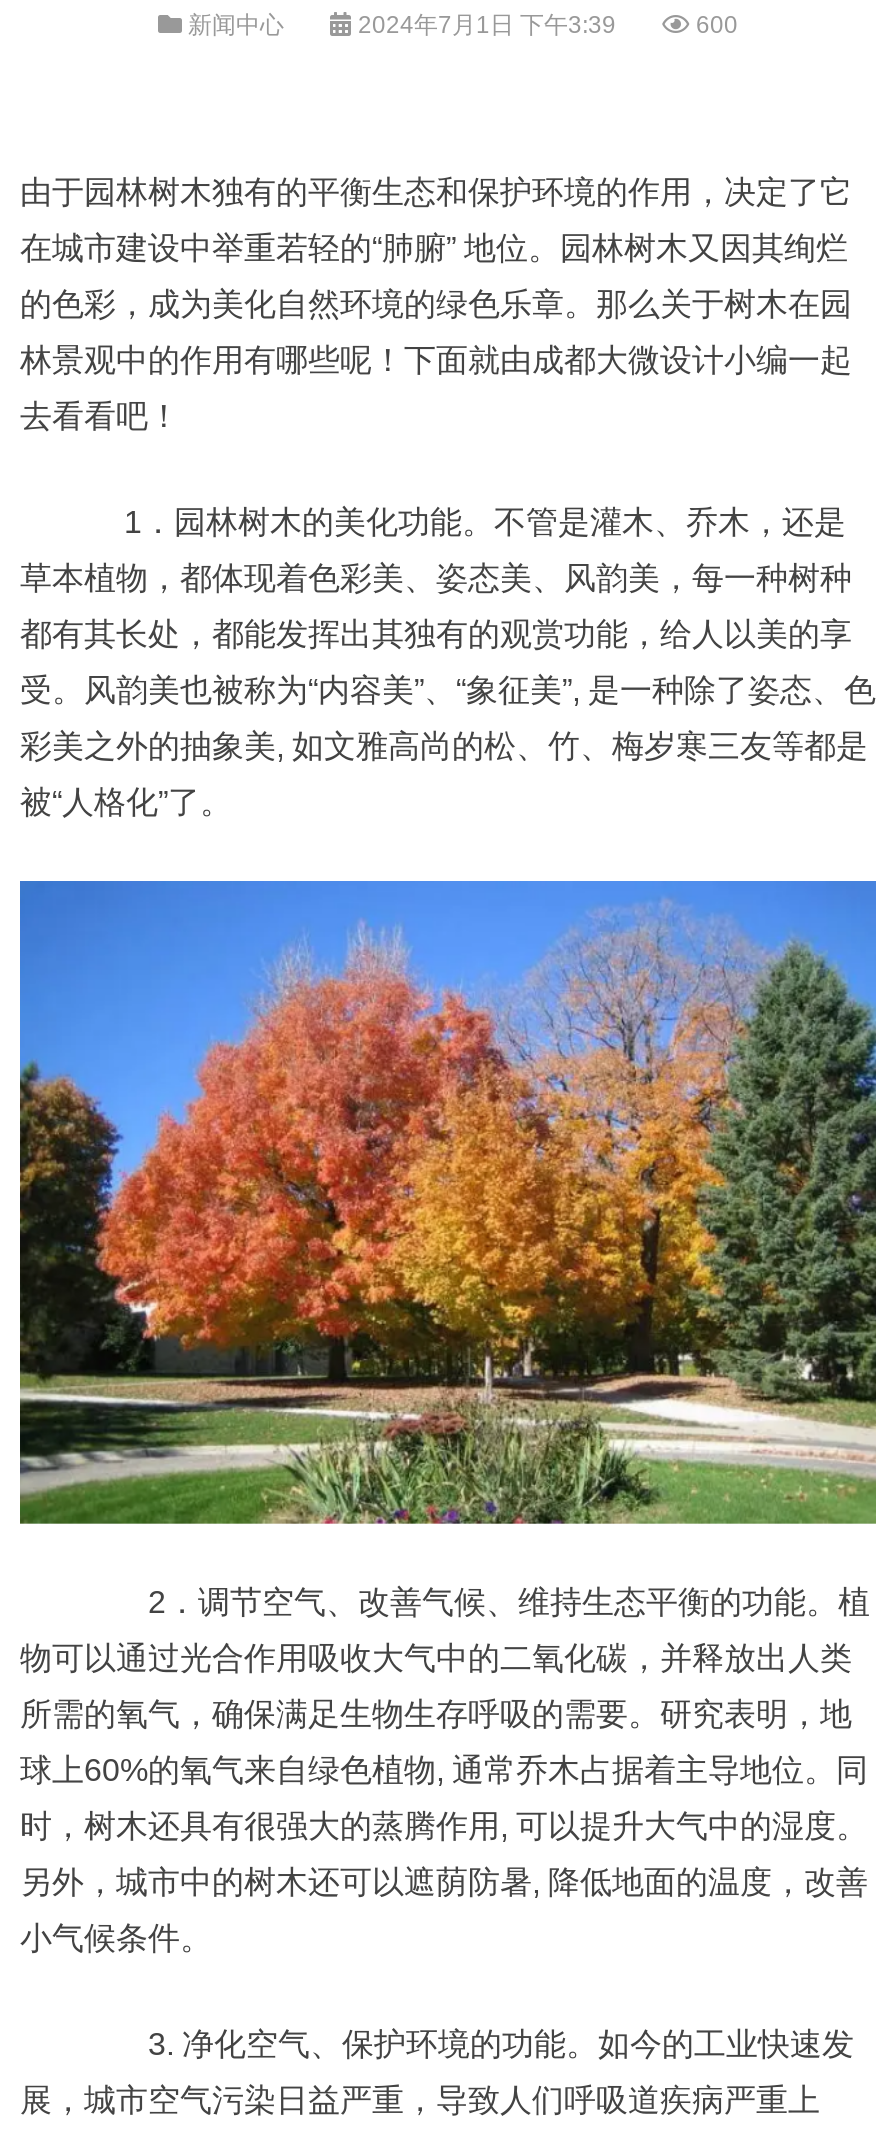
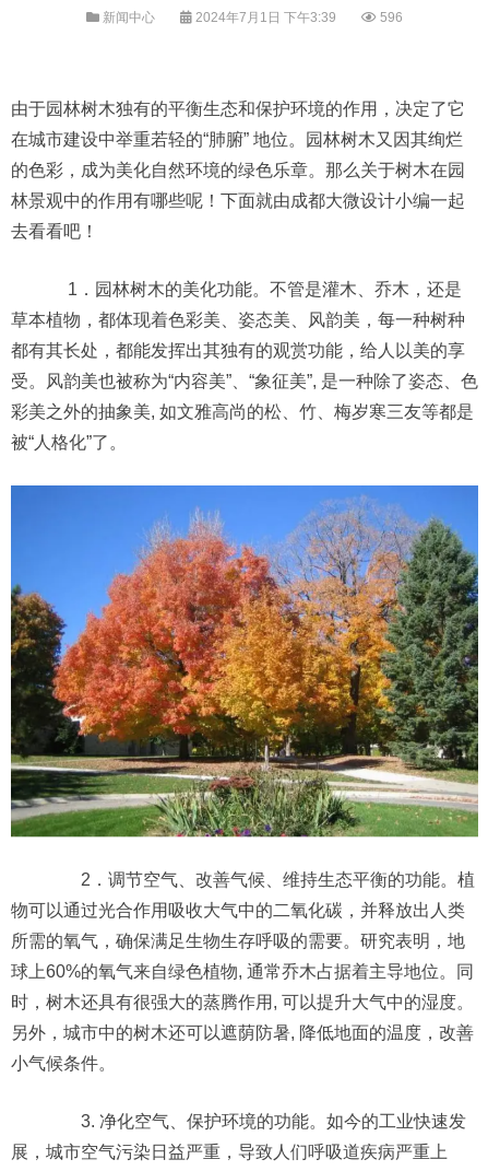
- 600
+ 596
